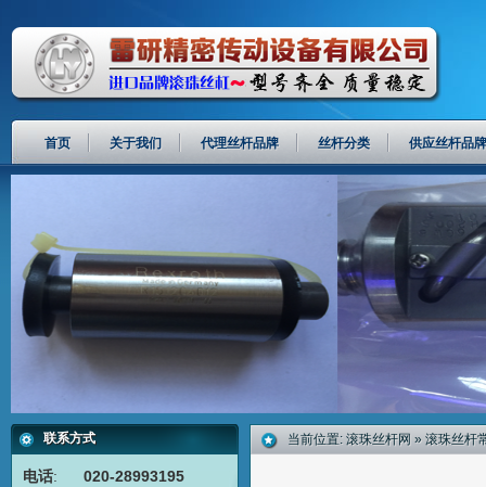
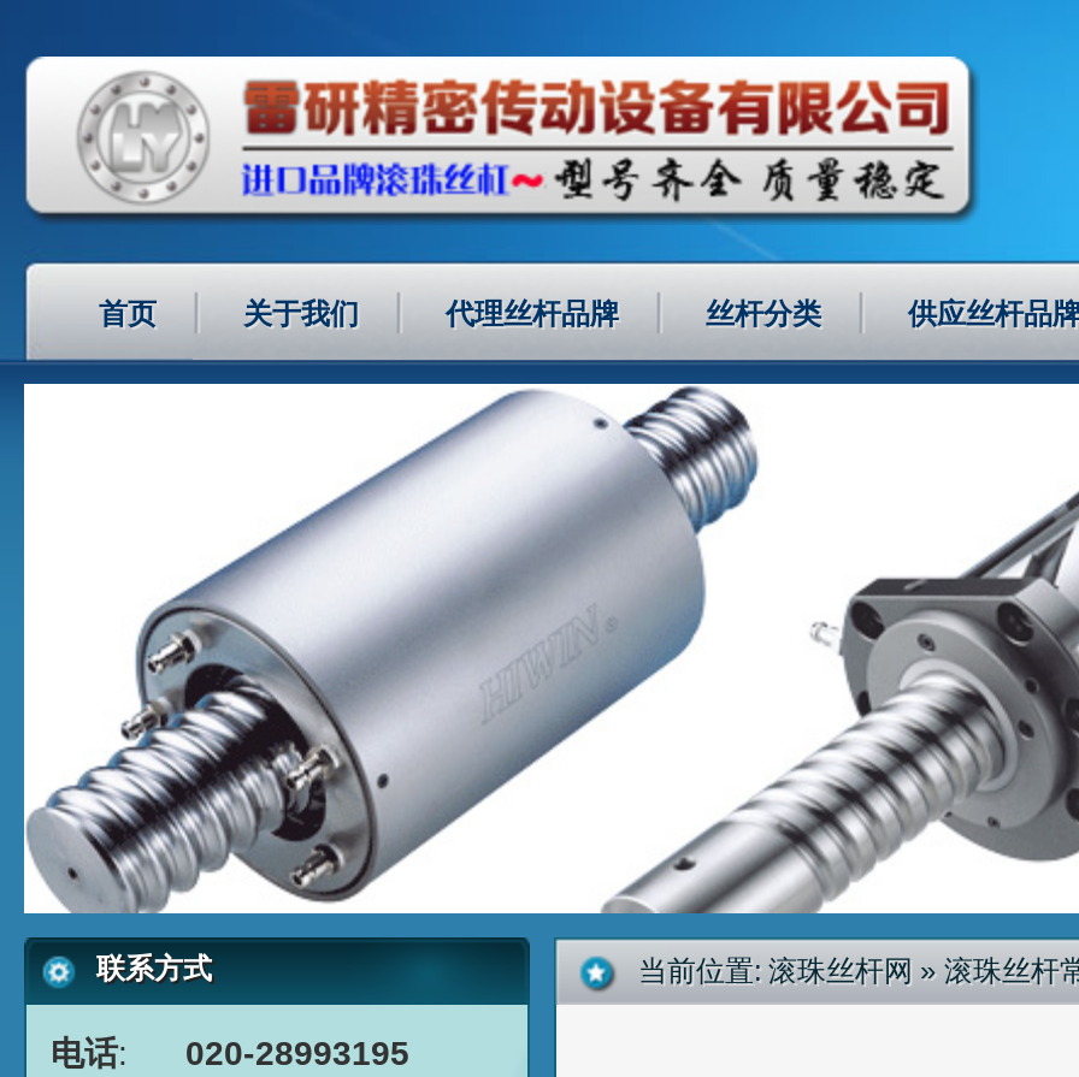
- [image]
+ [image]
